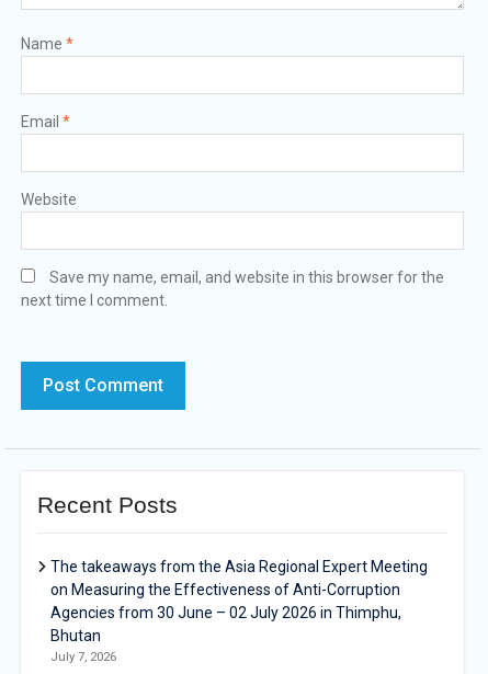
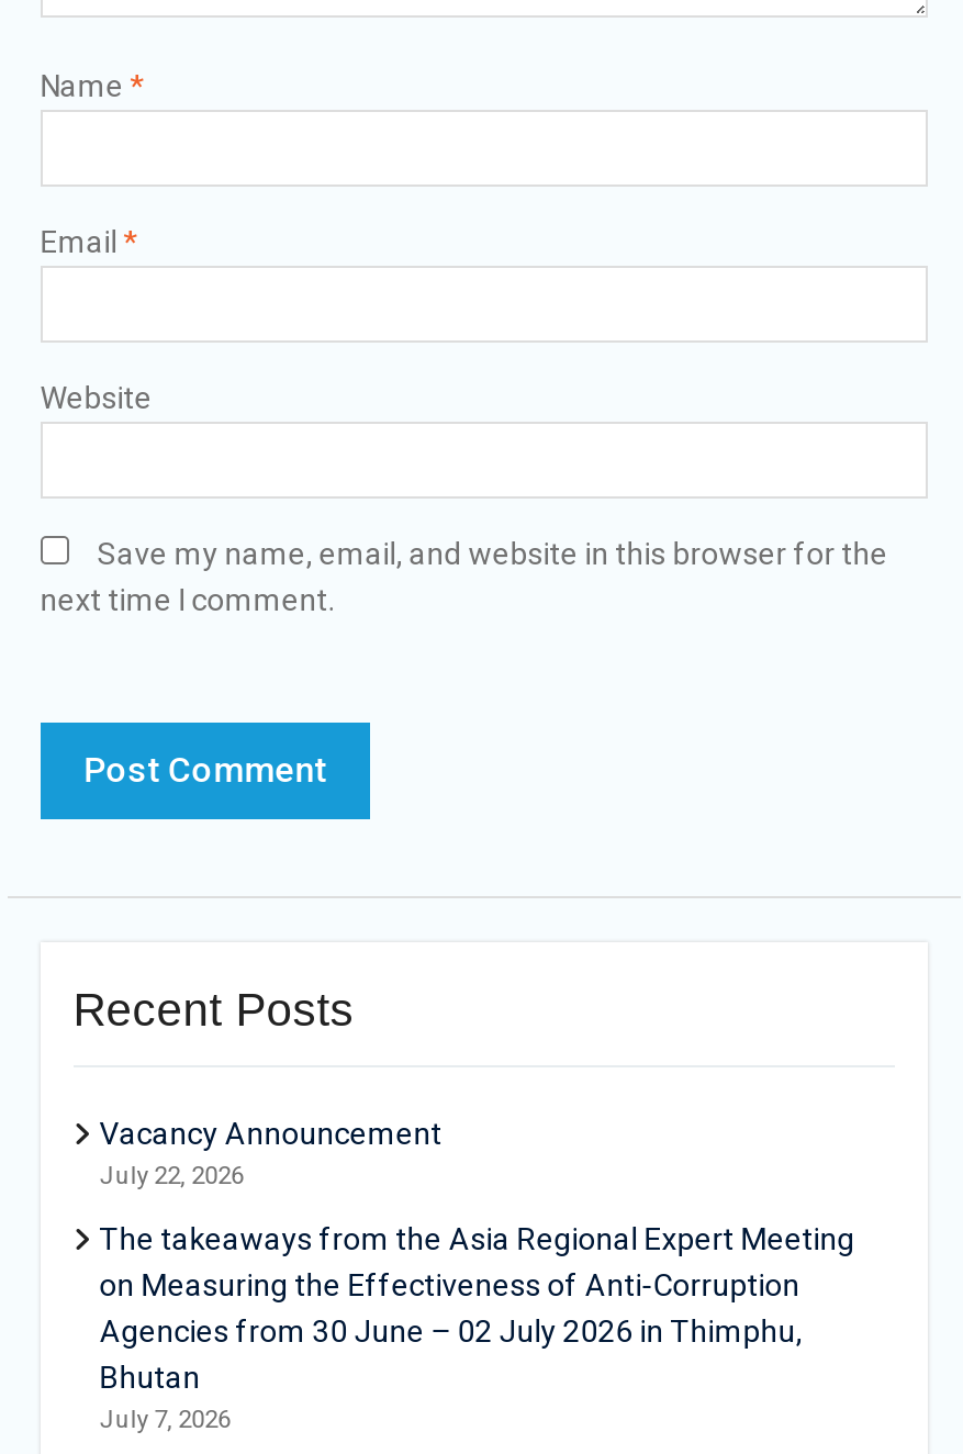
+ Vacancy Announcement
+ July 22, 2026
